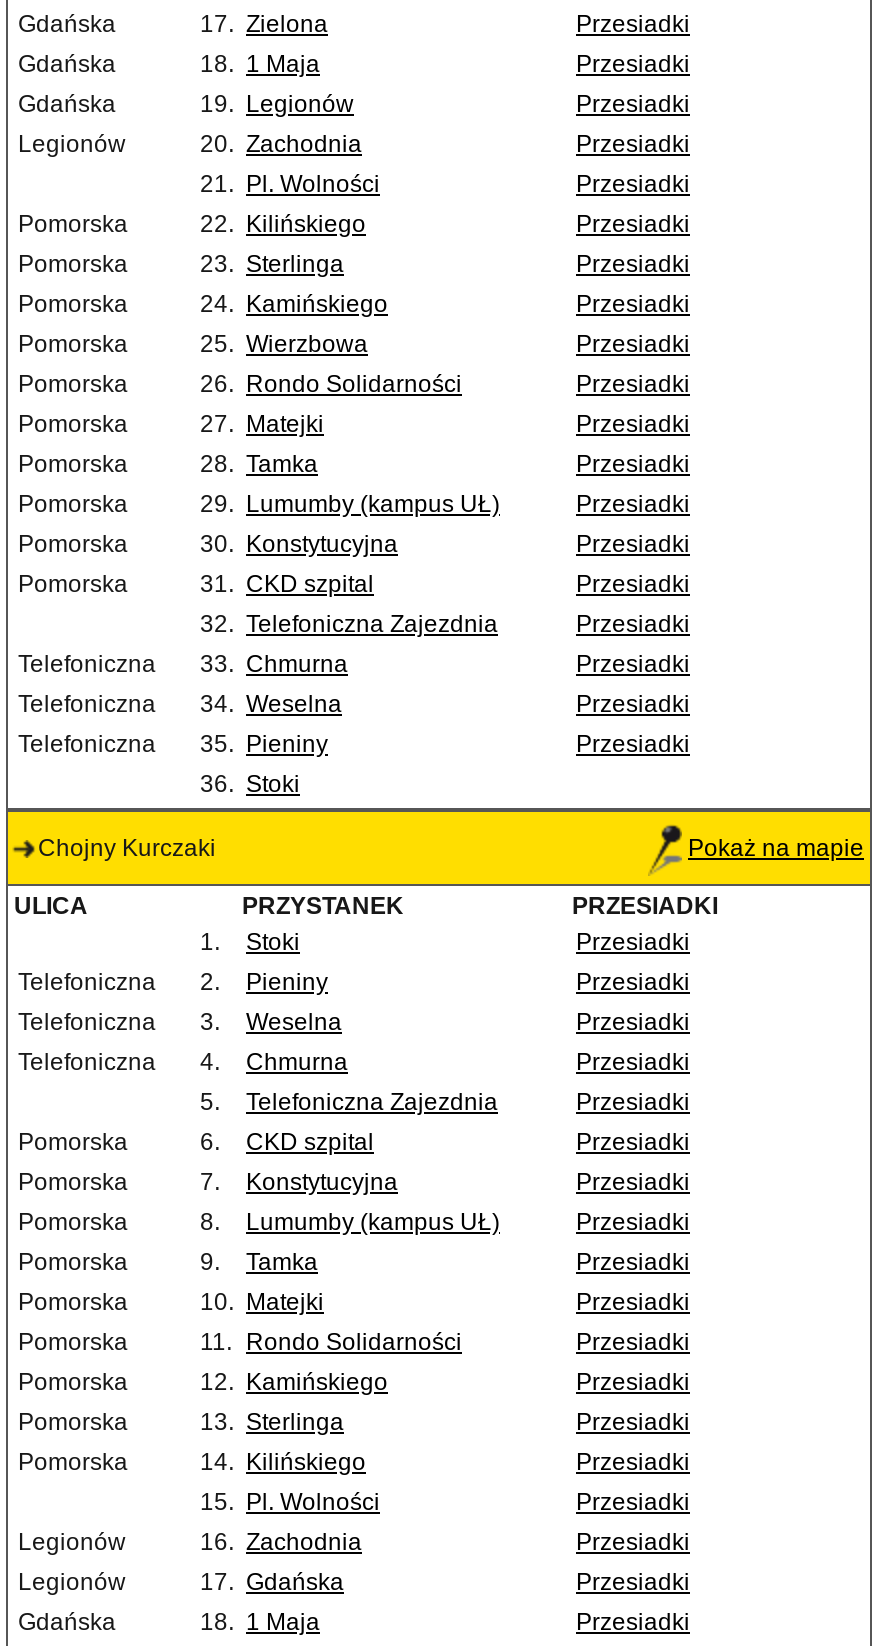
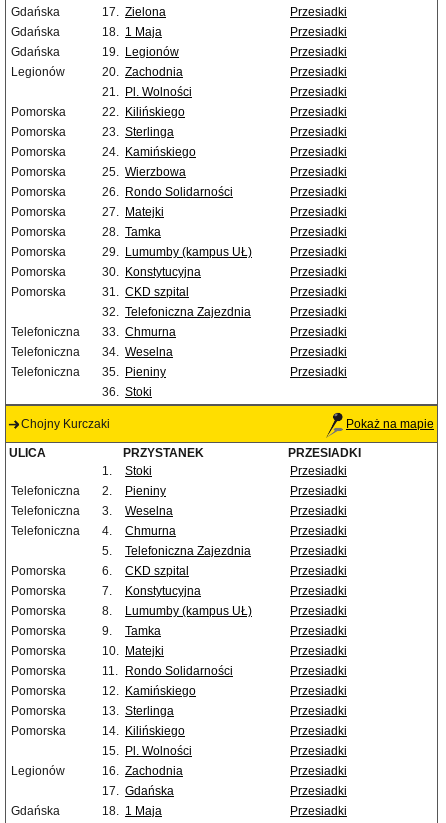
- Legionów
